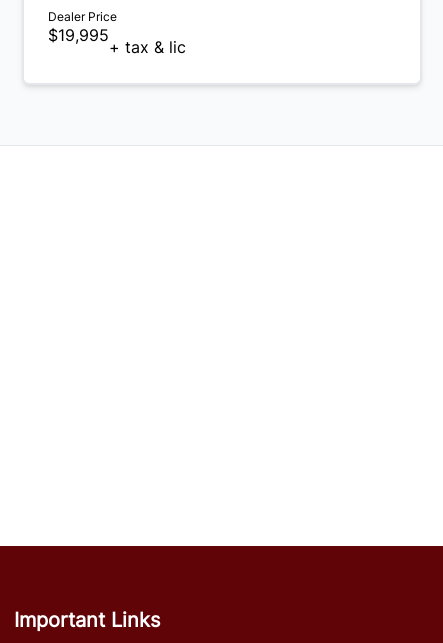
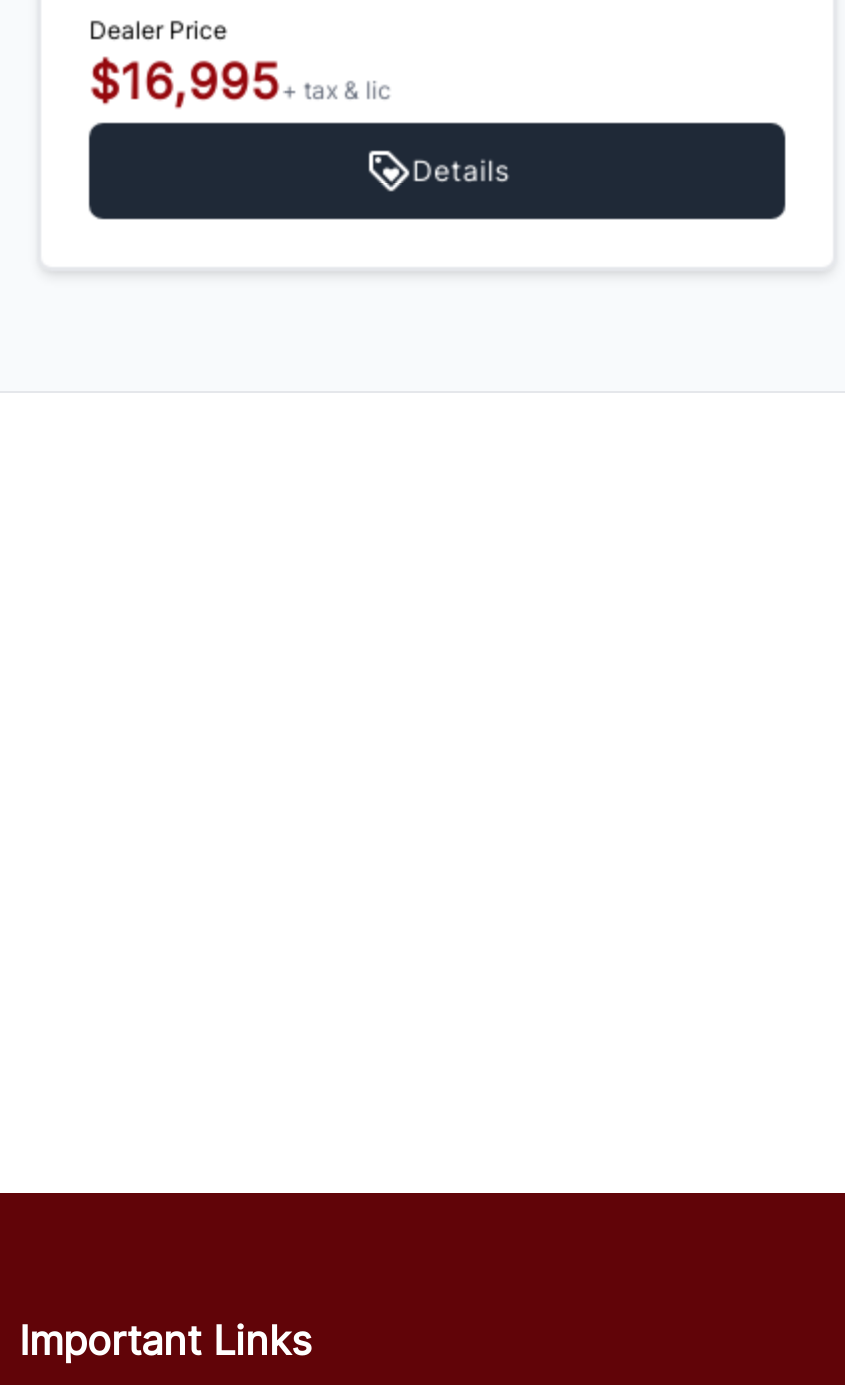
- $19,995
- + tax & lic
+ $16,995+ tax & lic
+ Details
